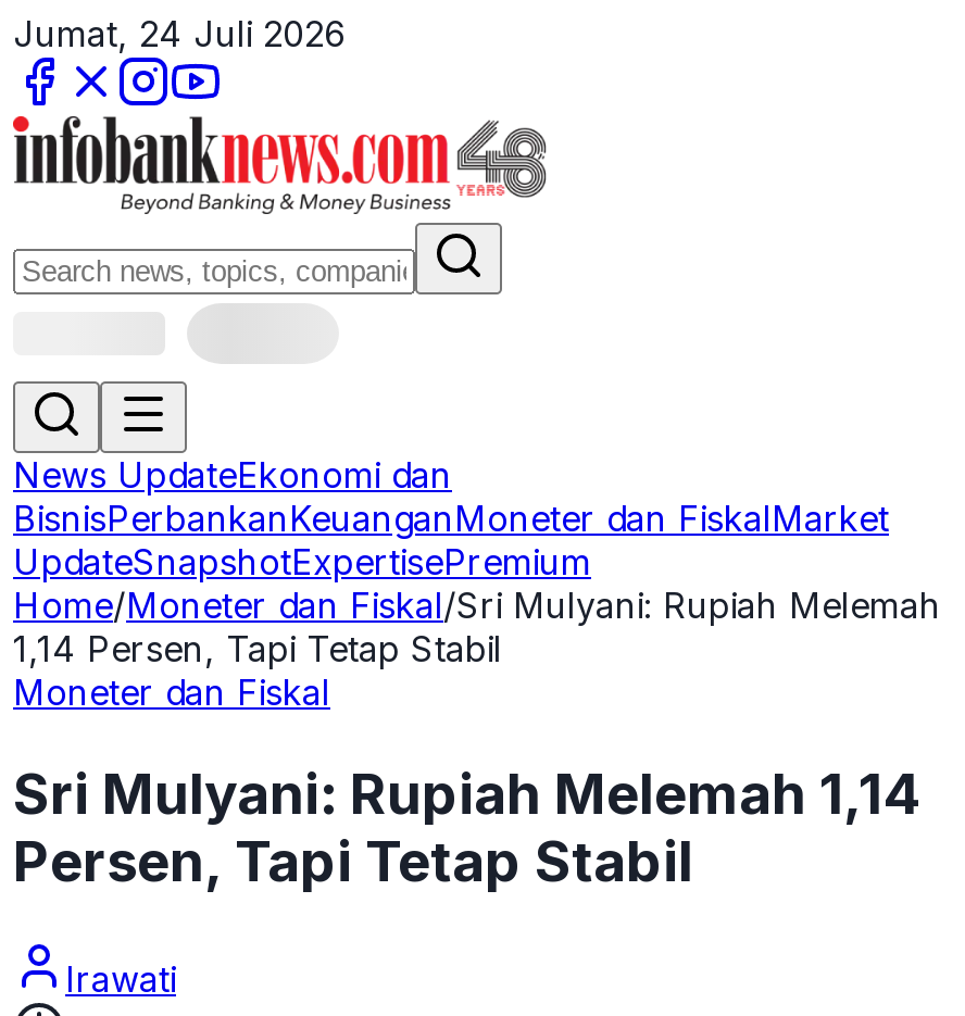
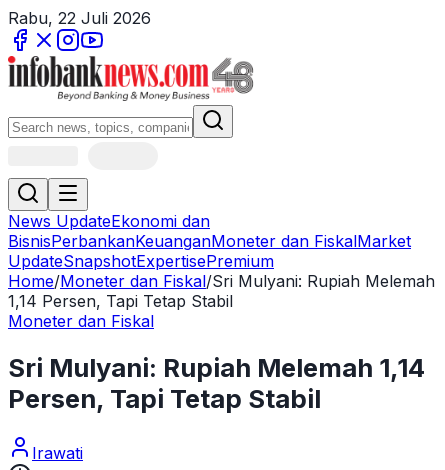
- Jumat, 24 Juli 2026
+ Rabu, 22 Juli 2026
